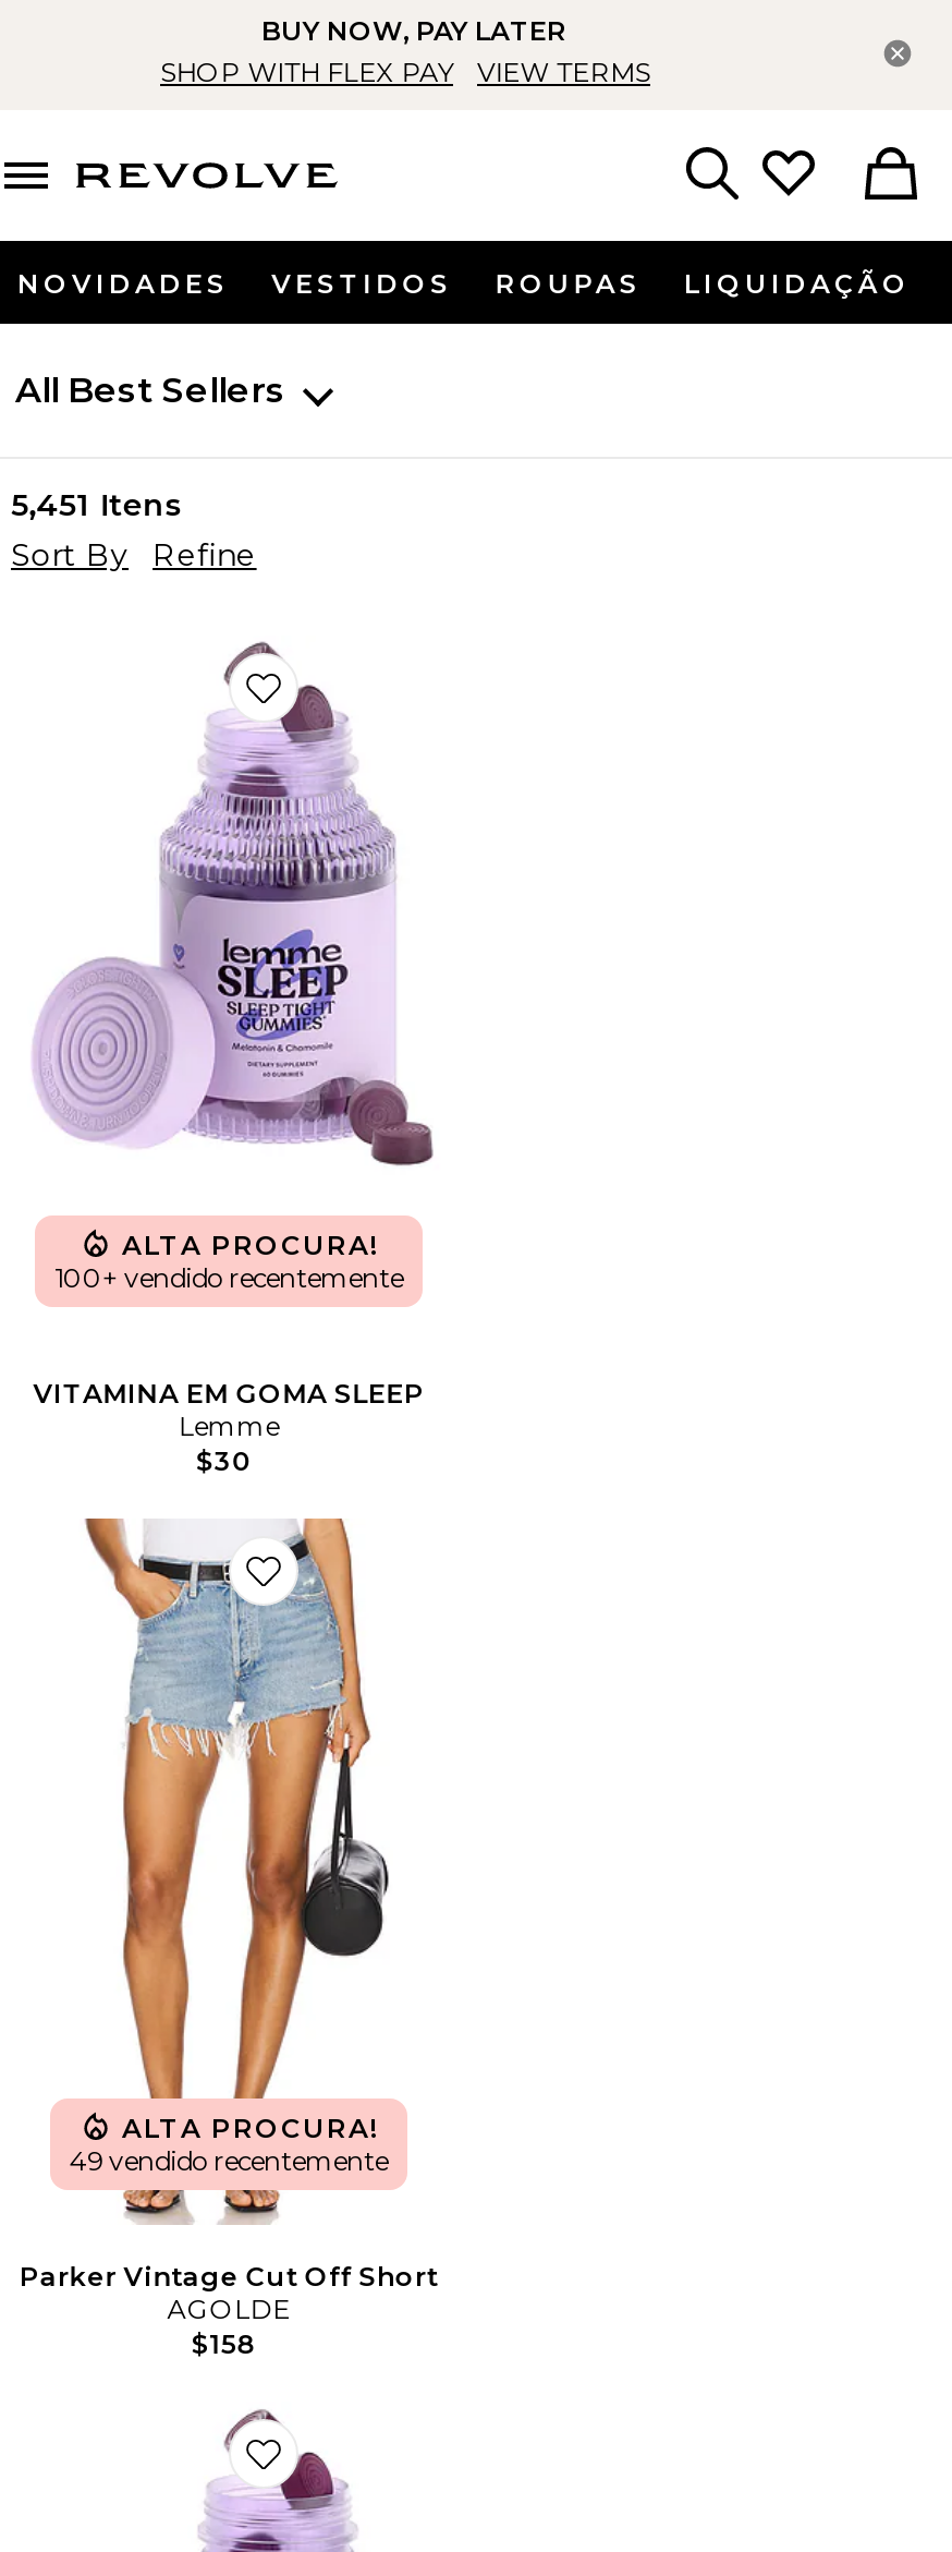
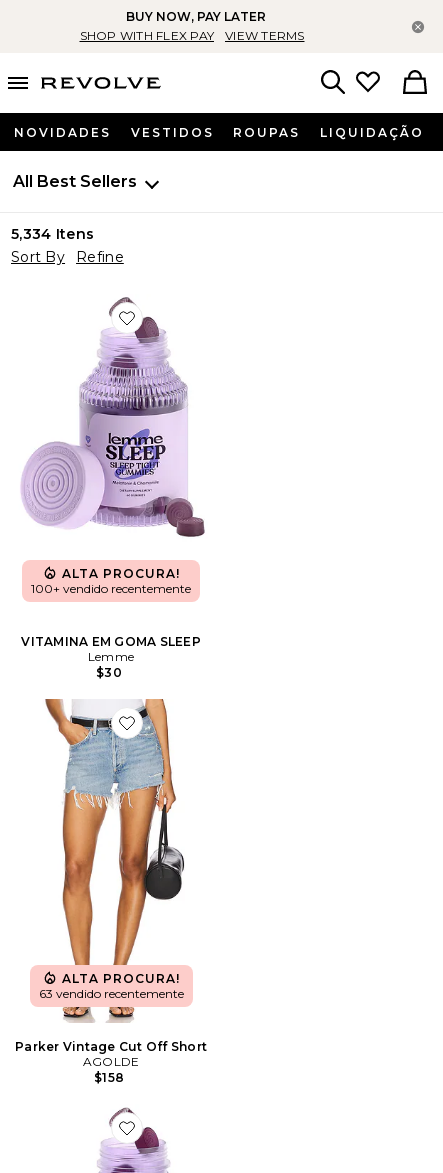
- 5,451 Itens
+ 5,334 Itens

- 49 vendido recentemente
+ 63 vendido recentemente
